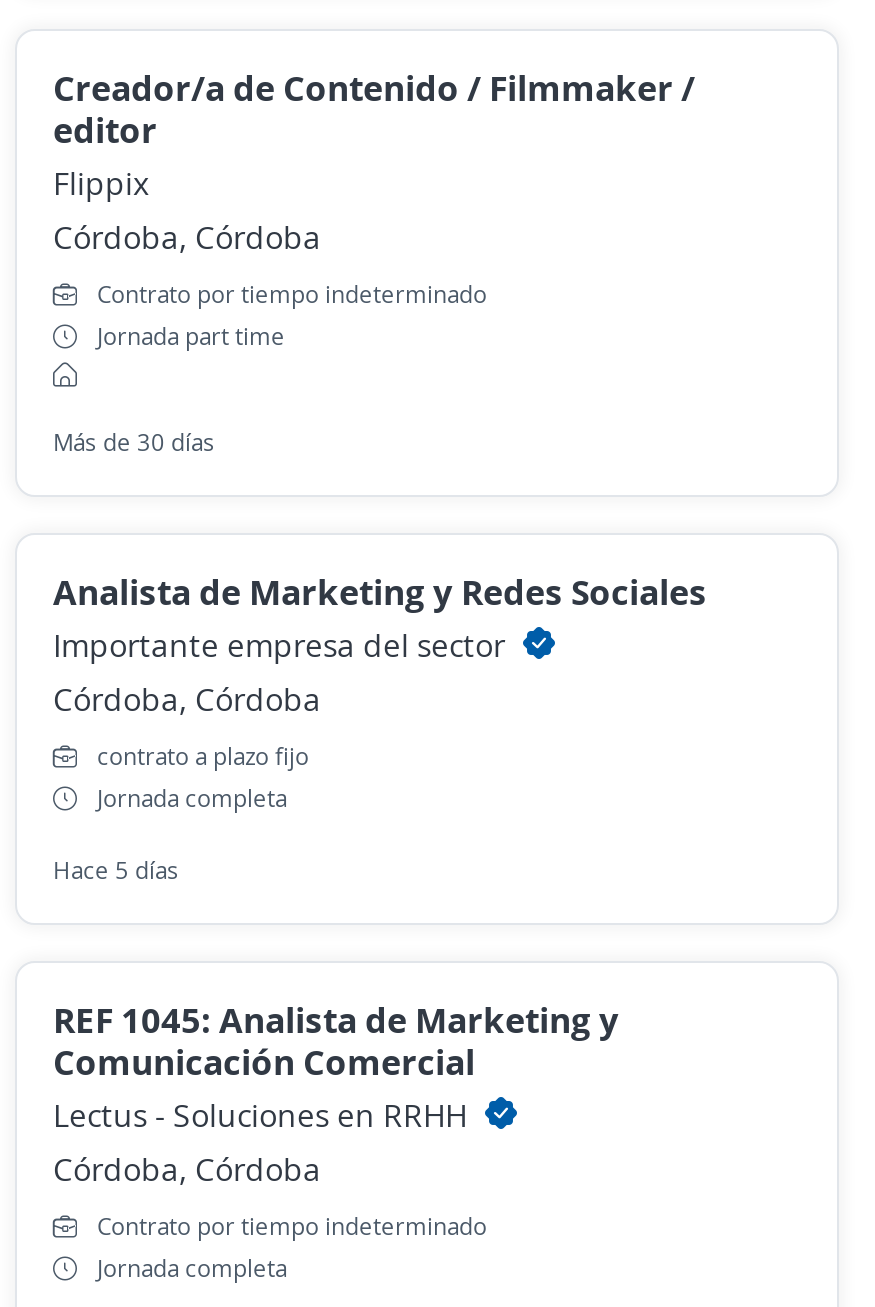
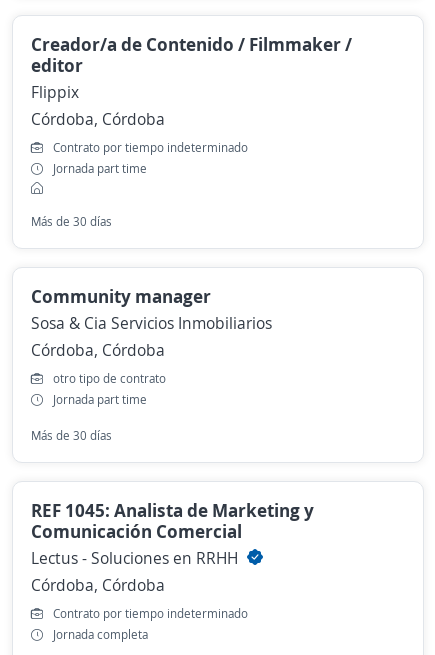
- Analista de Marketing y Redes Sociales
- Importante empresa del sector
+ Community manager
+ Sosa & Cia Servicios Inmobiliarios

- contrato a plazo fijo
- Jornada completa
+ otro tipo de contrato
+ Jornada part time

- Hace 5 días
+ Más de 30 días
